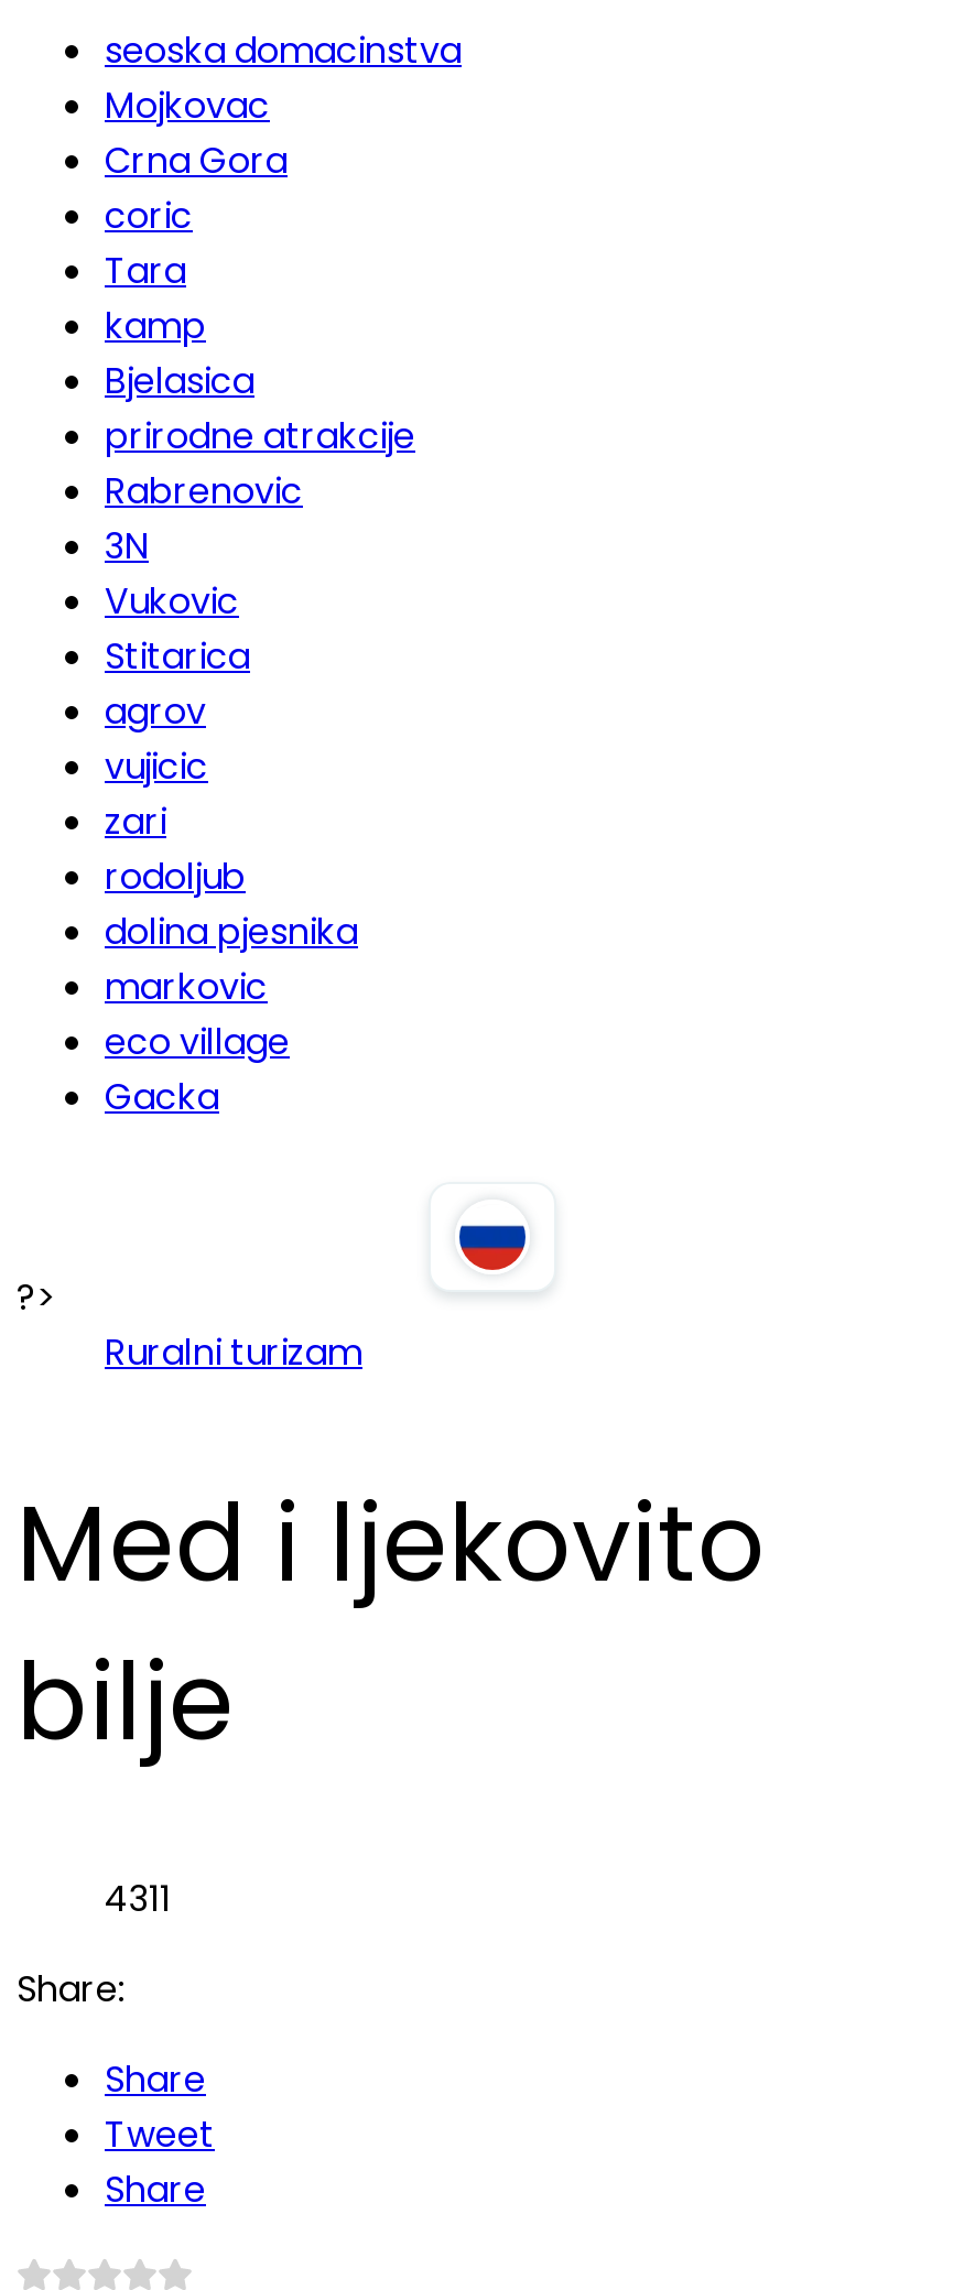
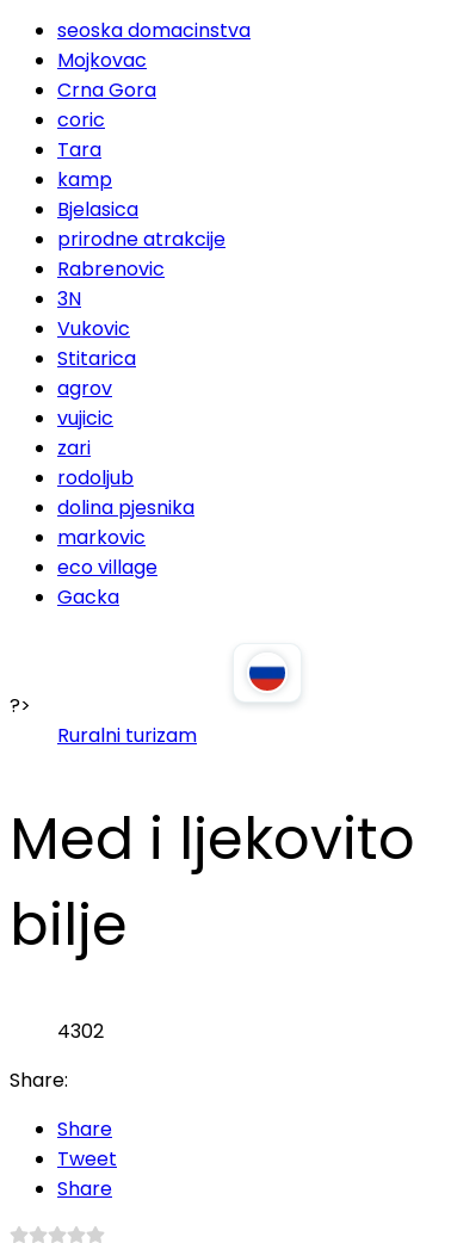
- 4311
+ 4302
